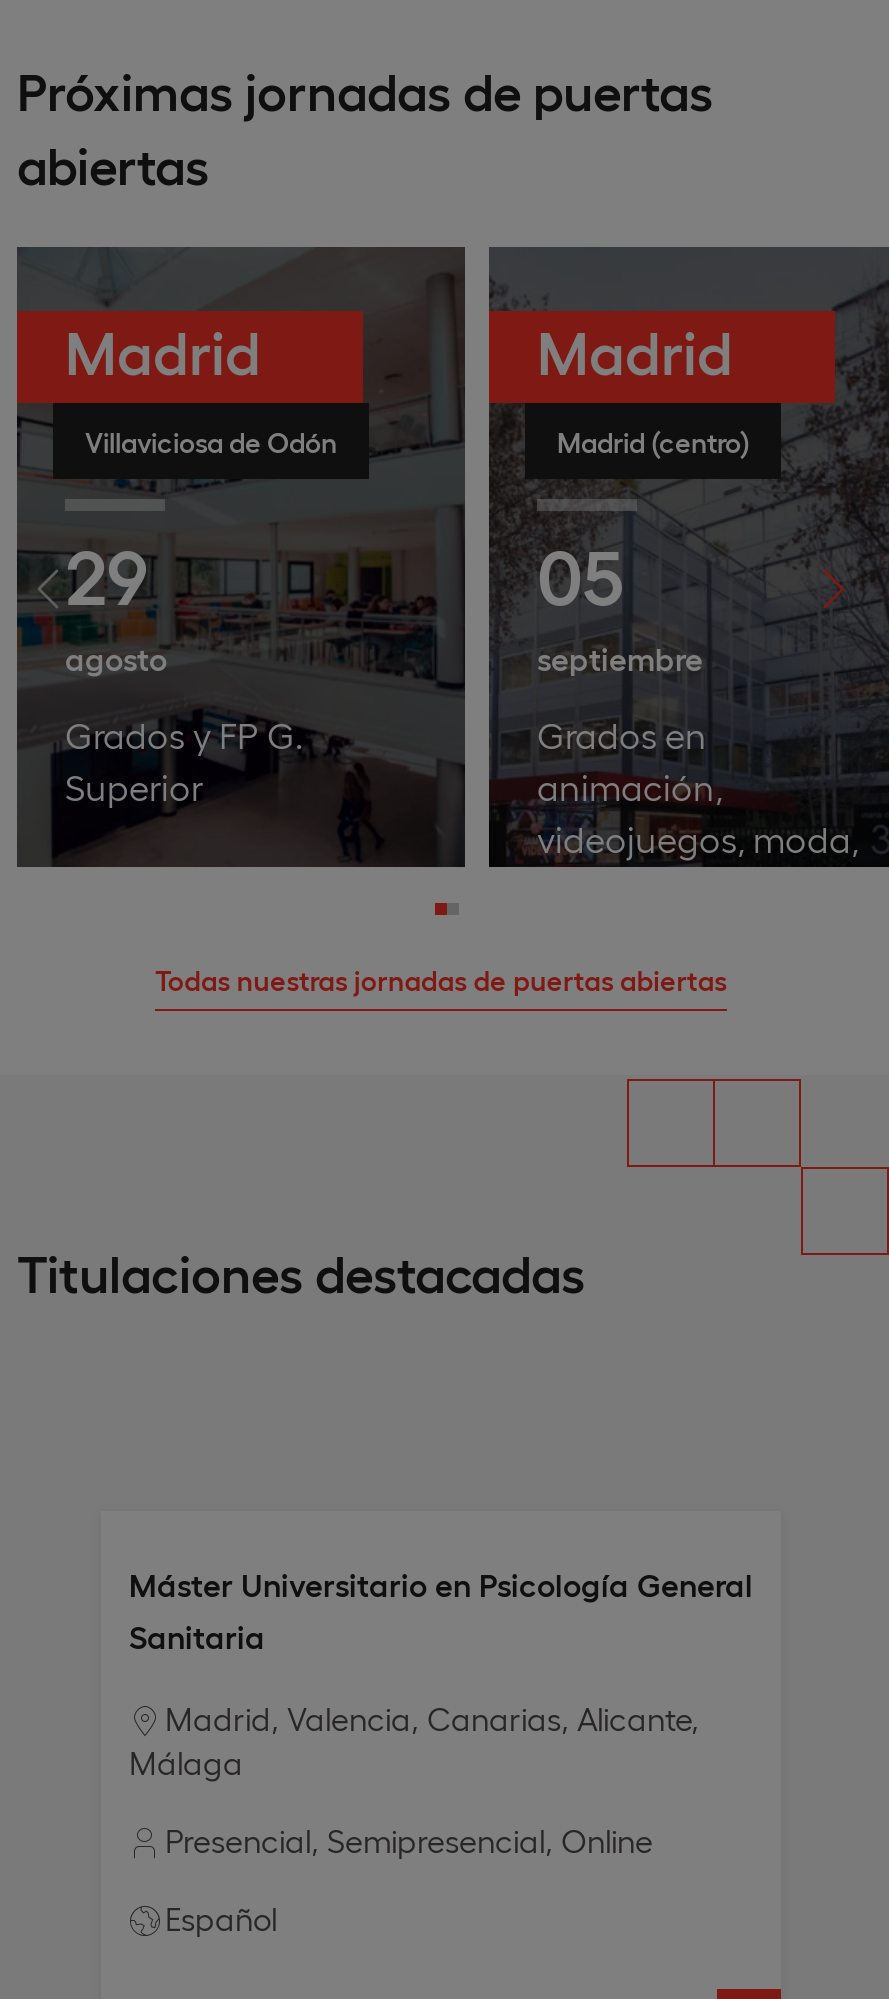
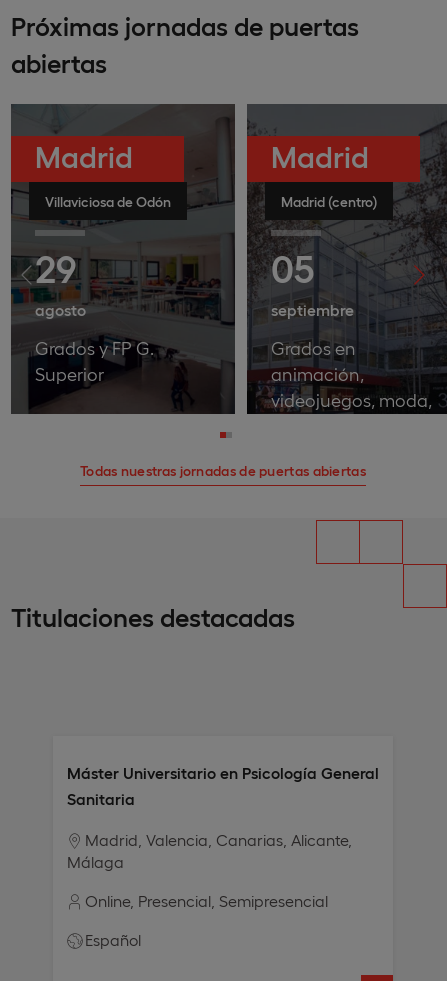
- Presencial Semipresencial Online
+ Online Presencial Semipresencial
